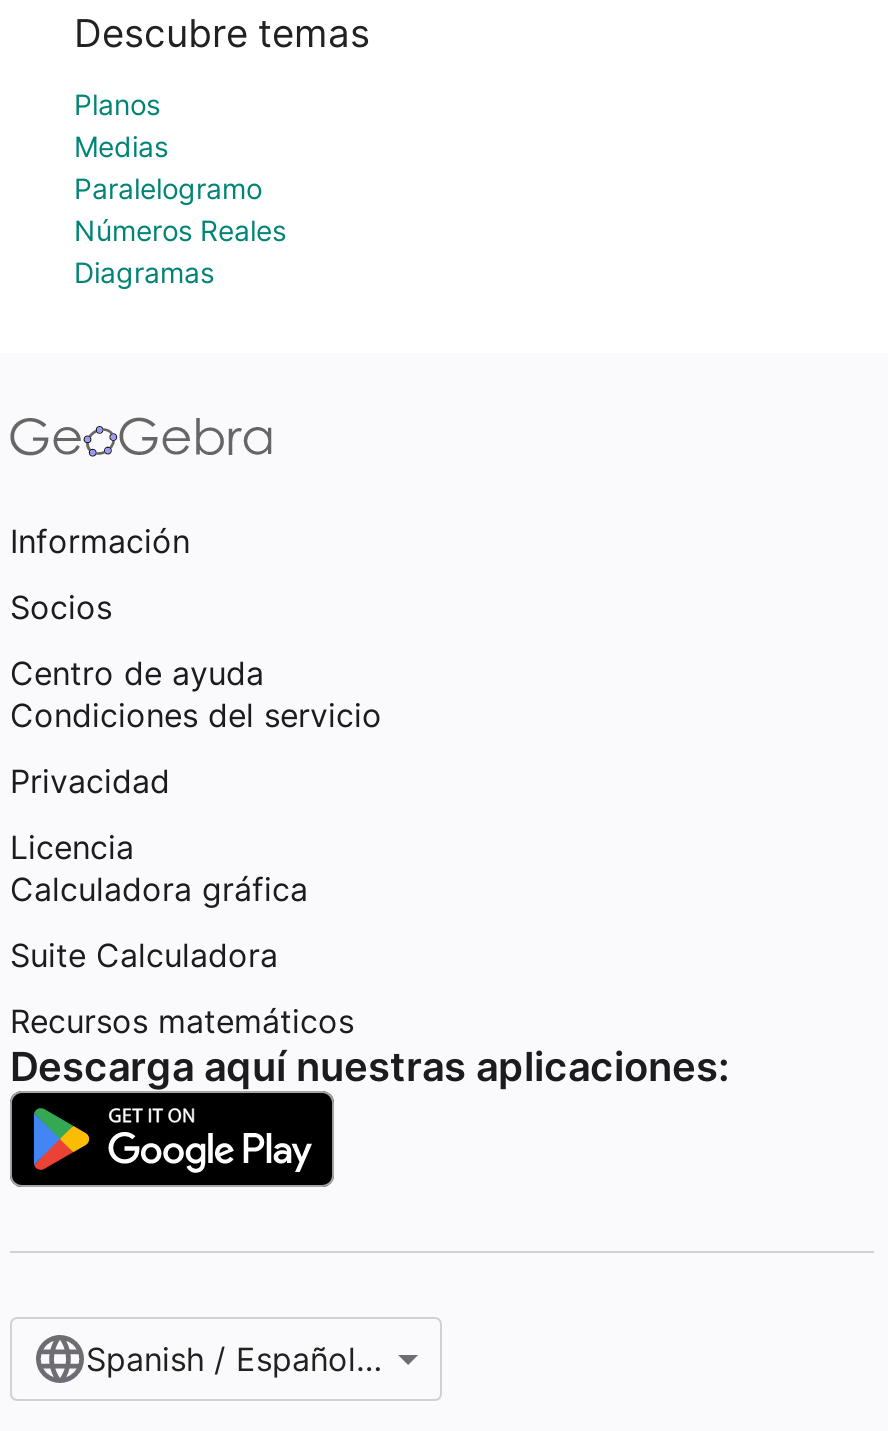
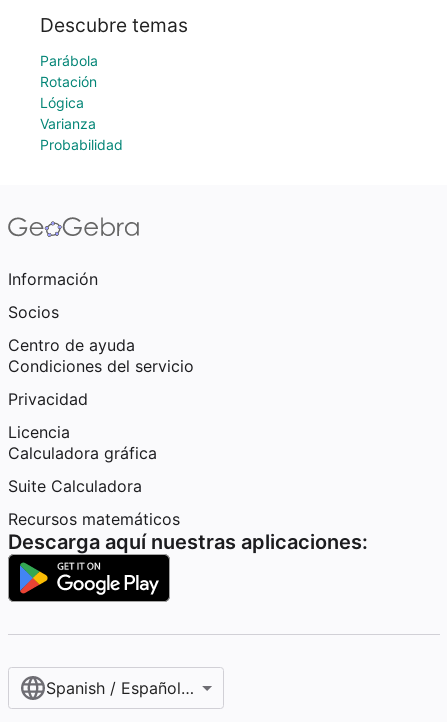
- Planos
- Medias
- Paralelogramo
- Números Reales
- Diagramas
+ Parábola
+ Rotación
+ Lógica
+ Varianza
+ Probabilidad
